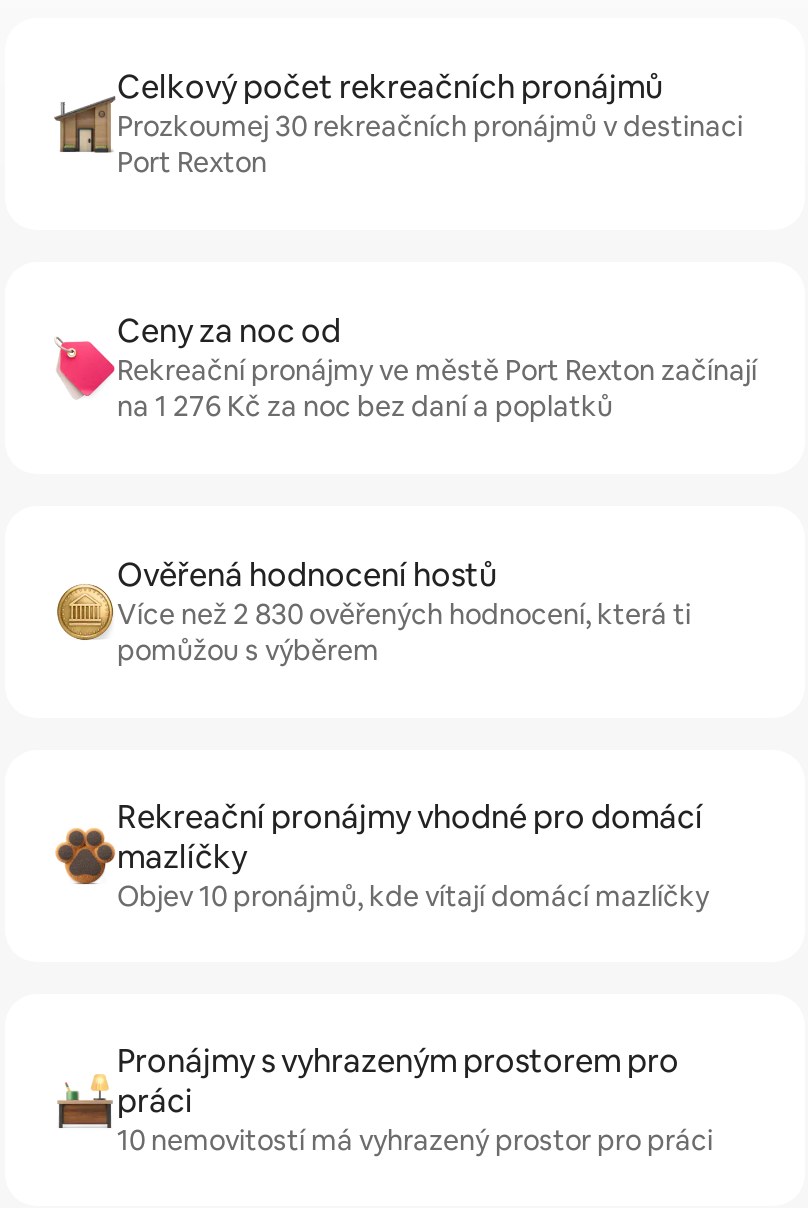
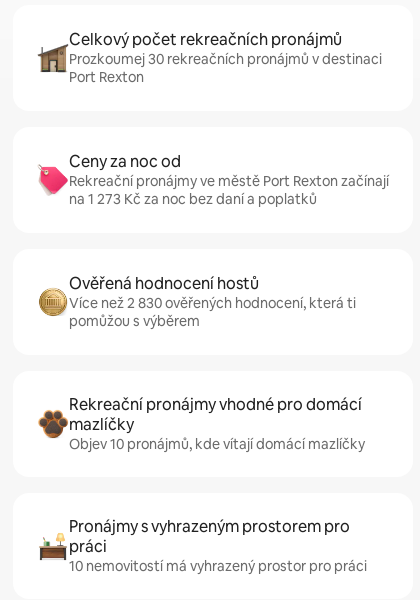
- na 1 276 Kč za noc bez daní a poplatků
+ na 1 273 Kč za noc bez daní a poplatků
